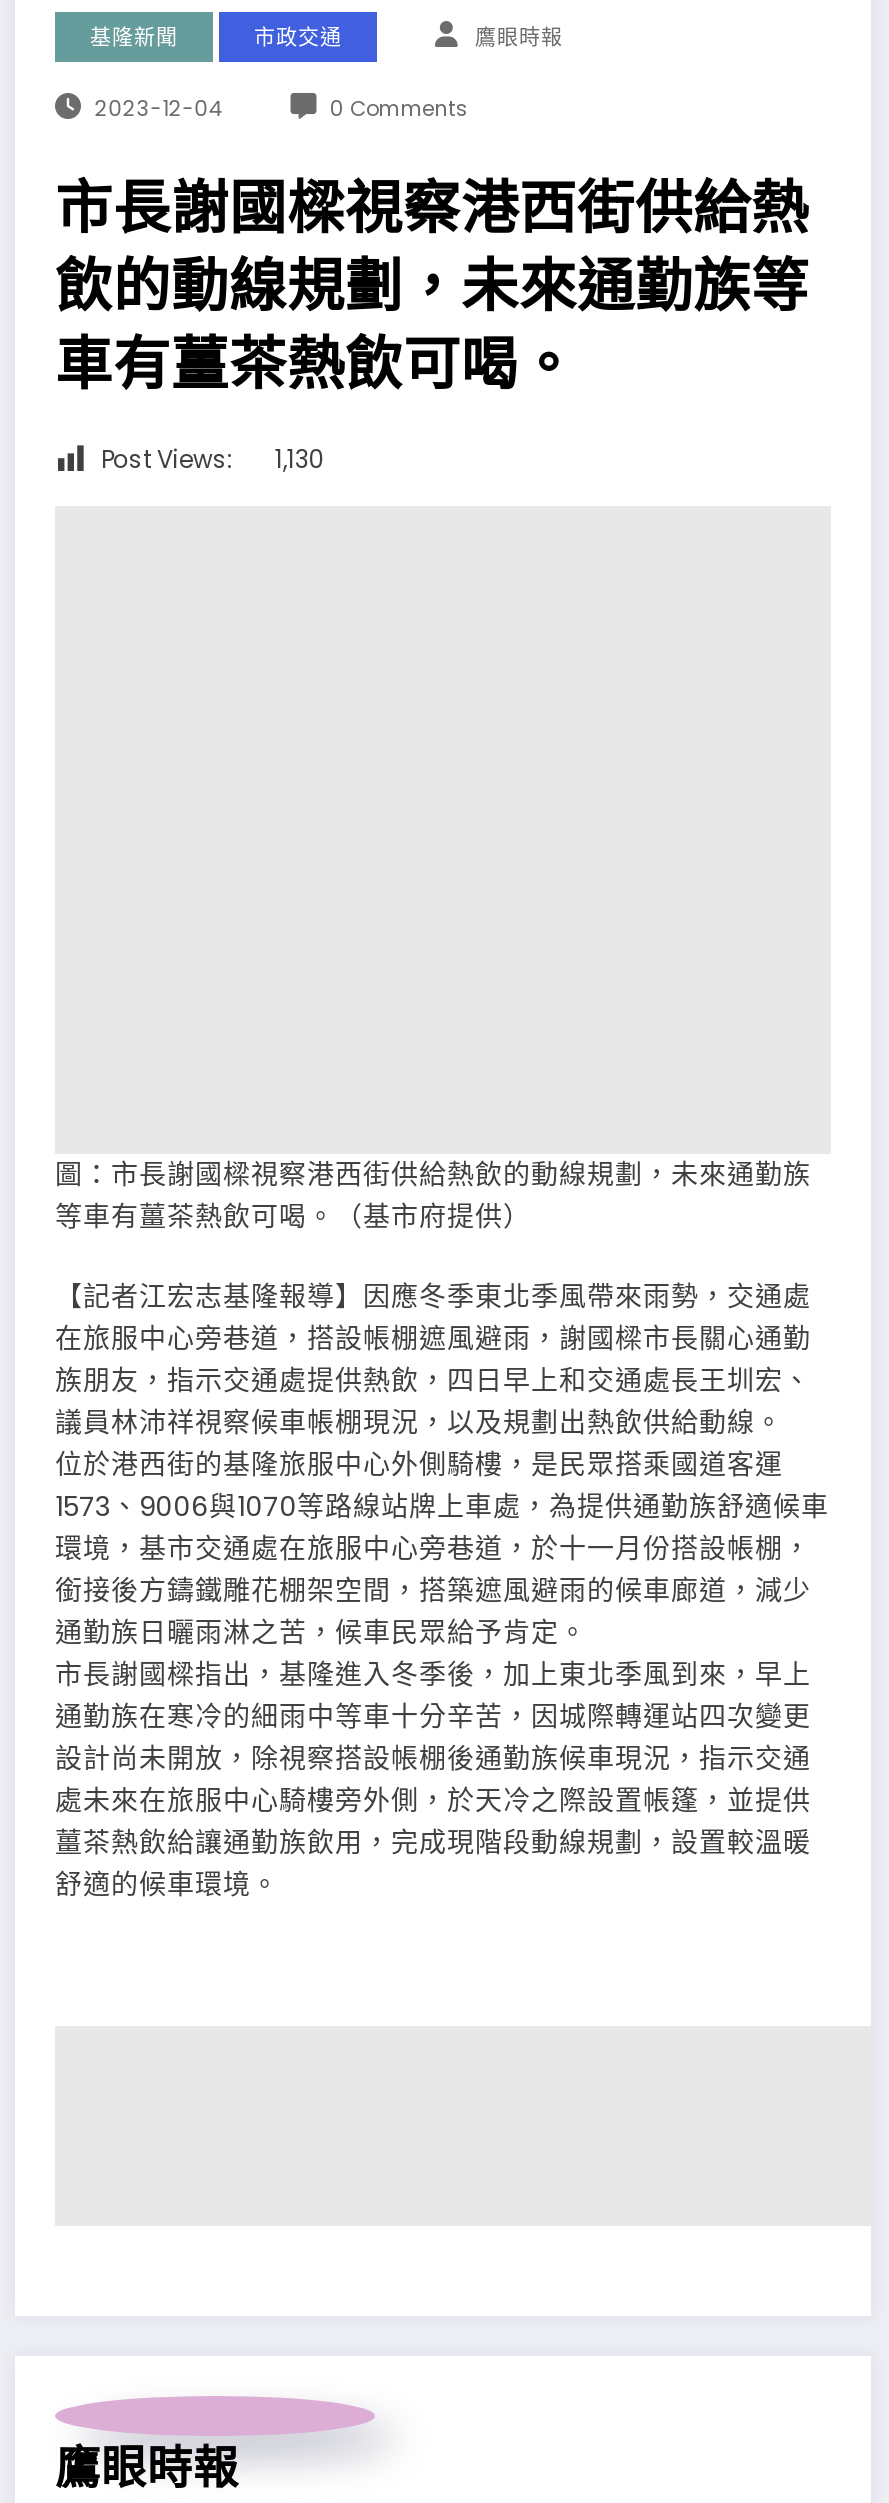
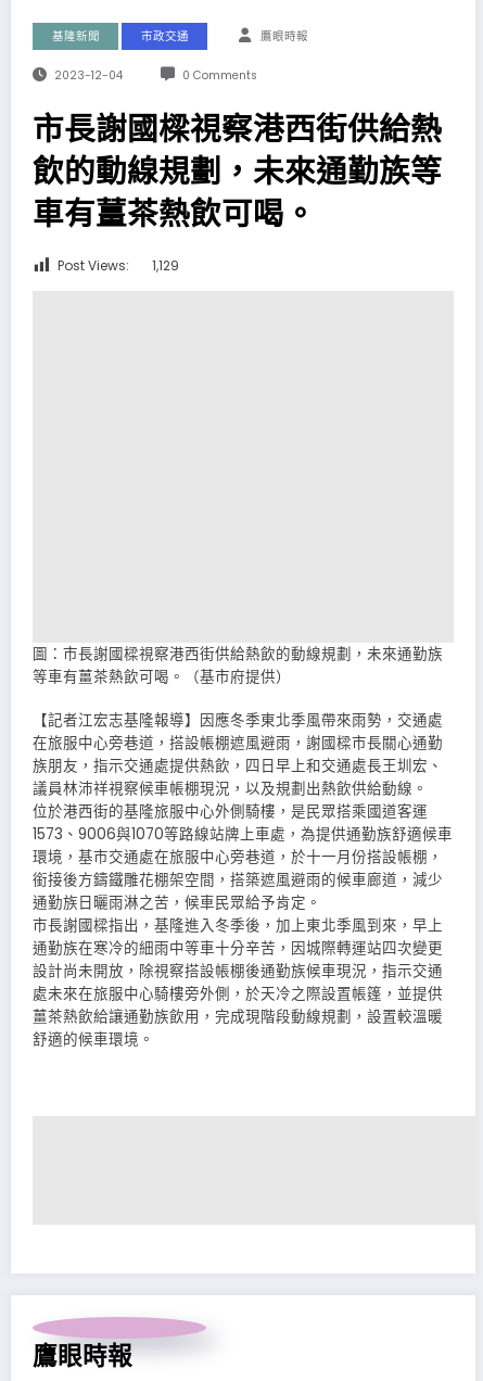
- Post Views: 1,130
+ Post Views: 1,129
